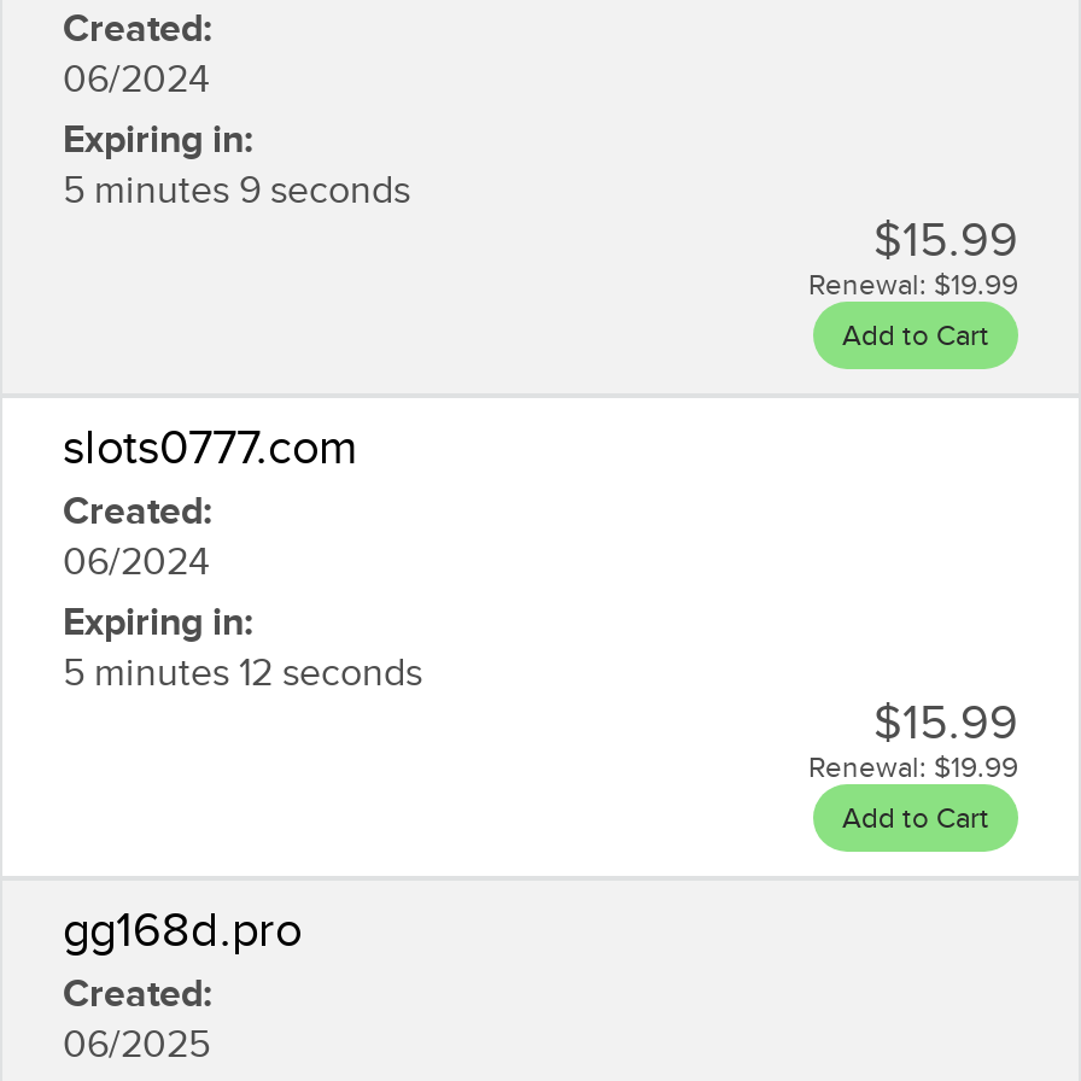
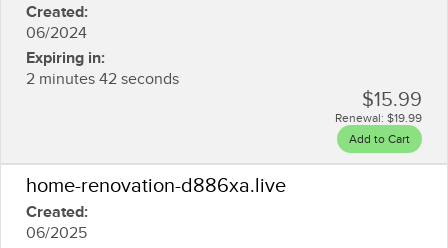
- 5 minutes 9 seconds
+ 2 minutes 42 seconds

- slots0777.com
- Created:
- 06/2024
- Expiring in:
- 5 minutes 12 seconds
- $15.99
- Renewal: $19.99
- Add to Cart
- gg168d.pro
+ home-renovation-d886xa.live
